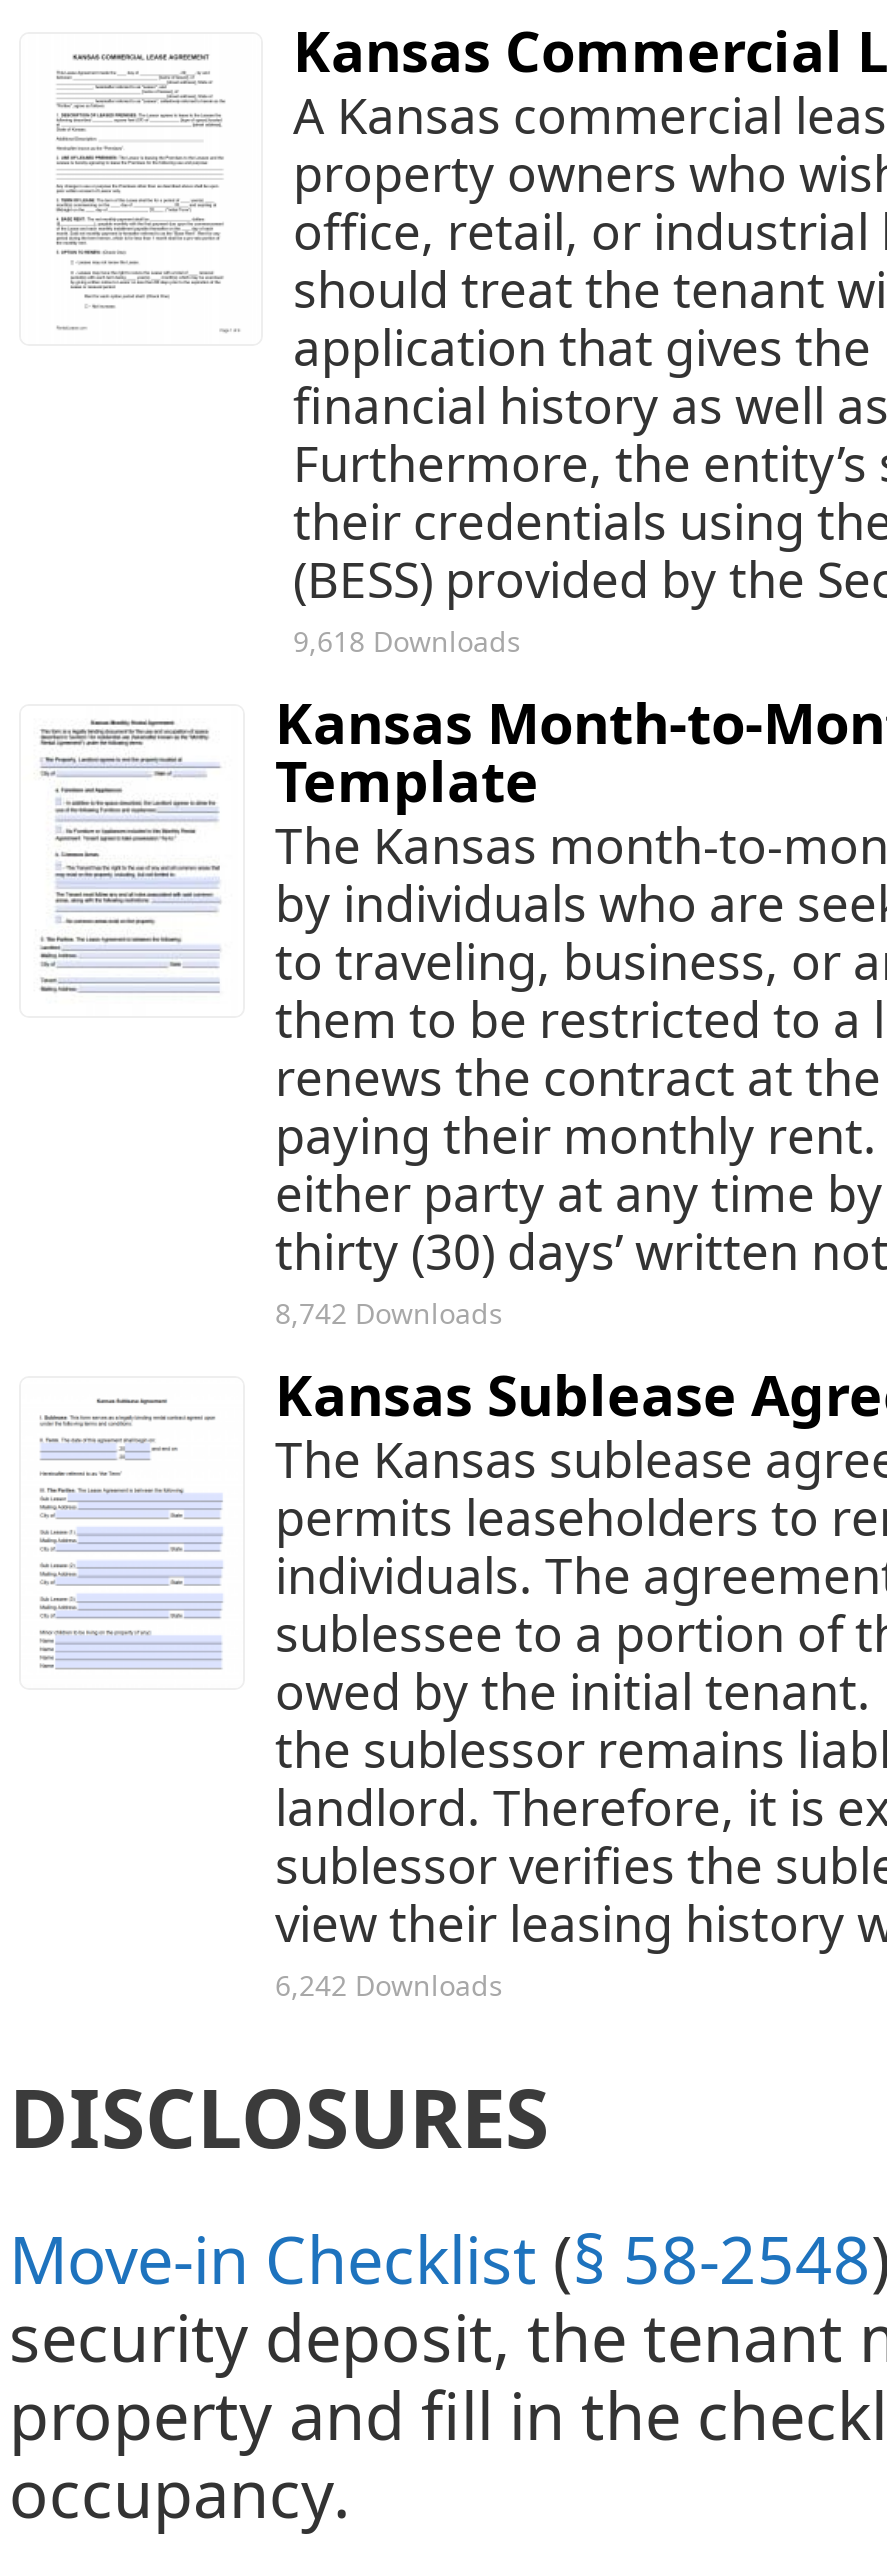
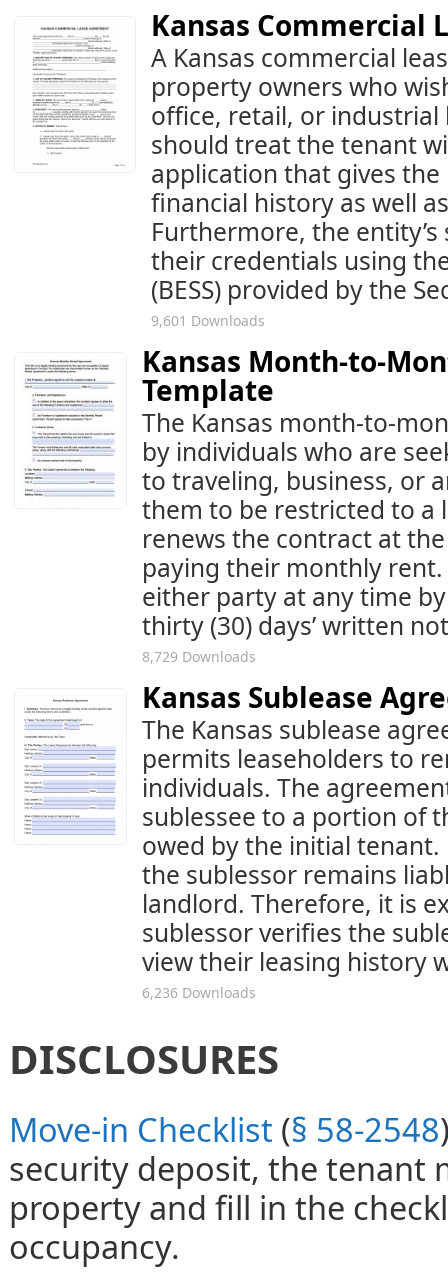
- 9,618 Downloads
+ 9,601 Downloads

- 8,742 Downloads
+ 8,729 Downloads

- 6,242 Downloads
+ 6,236 Downloads
